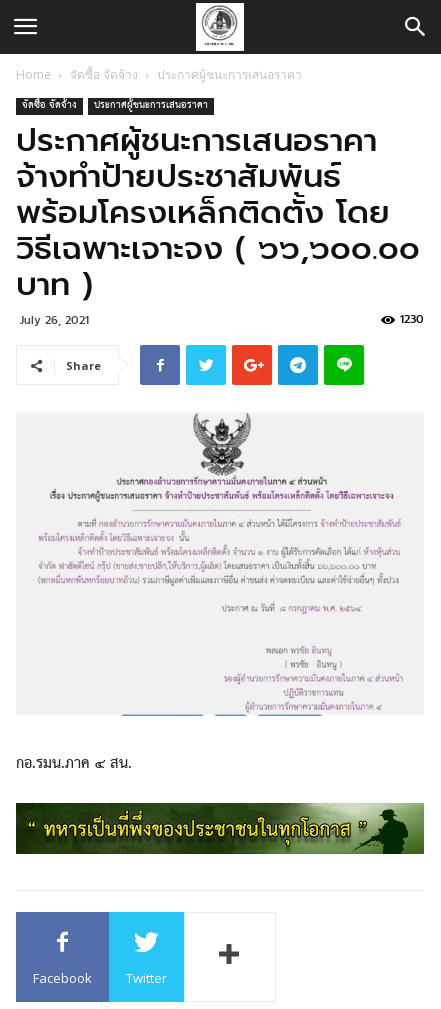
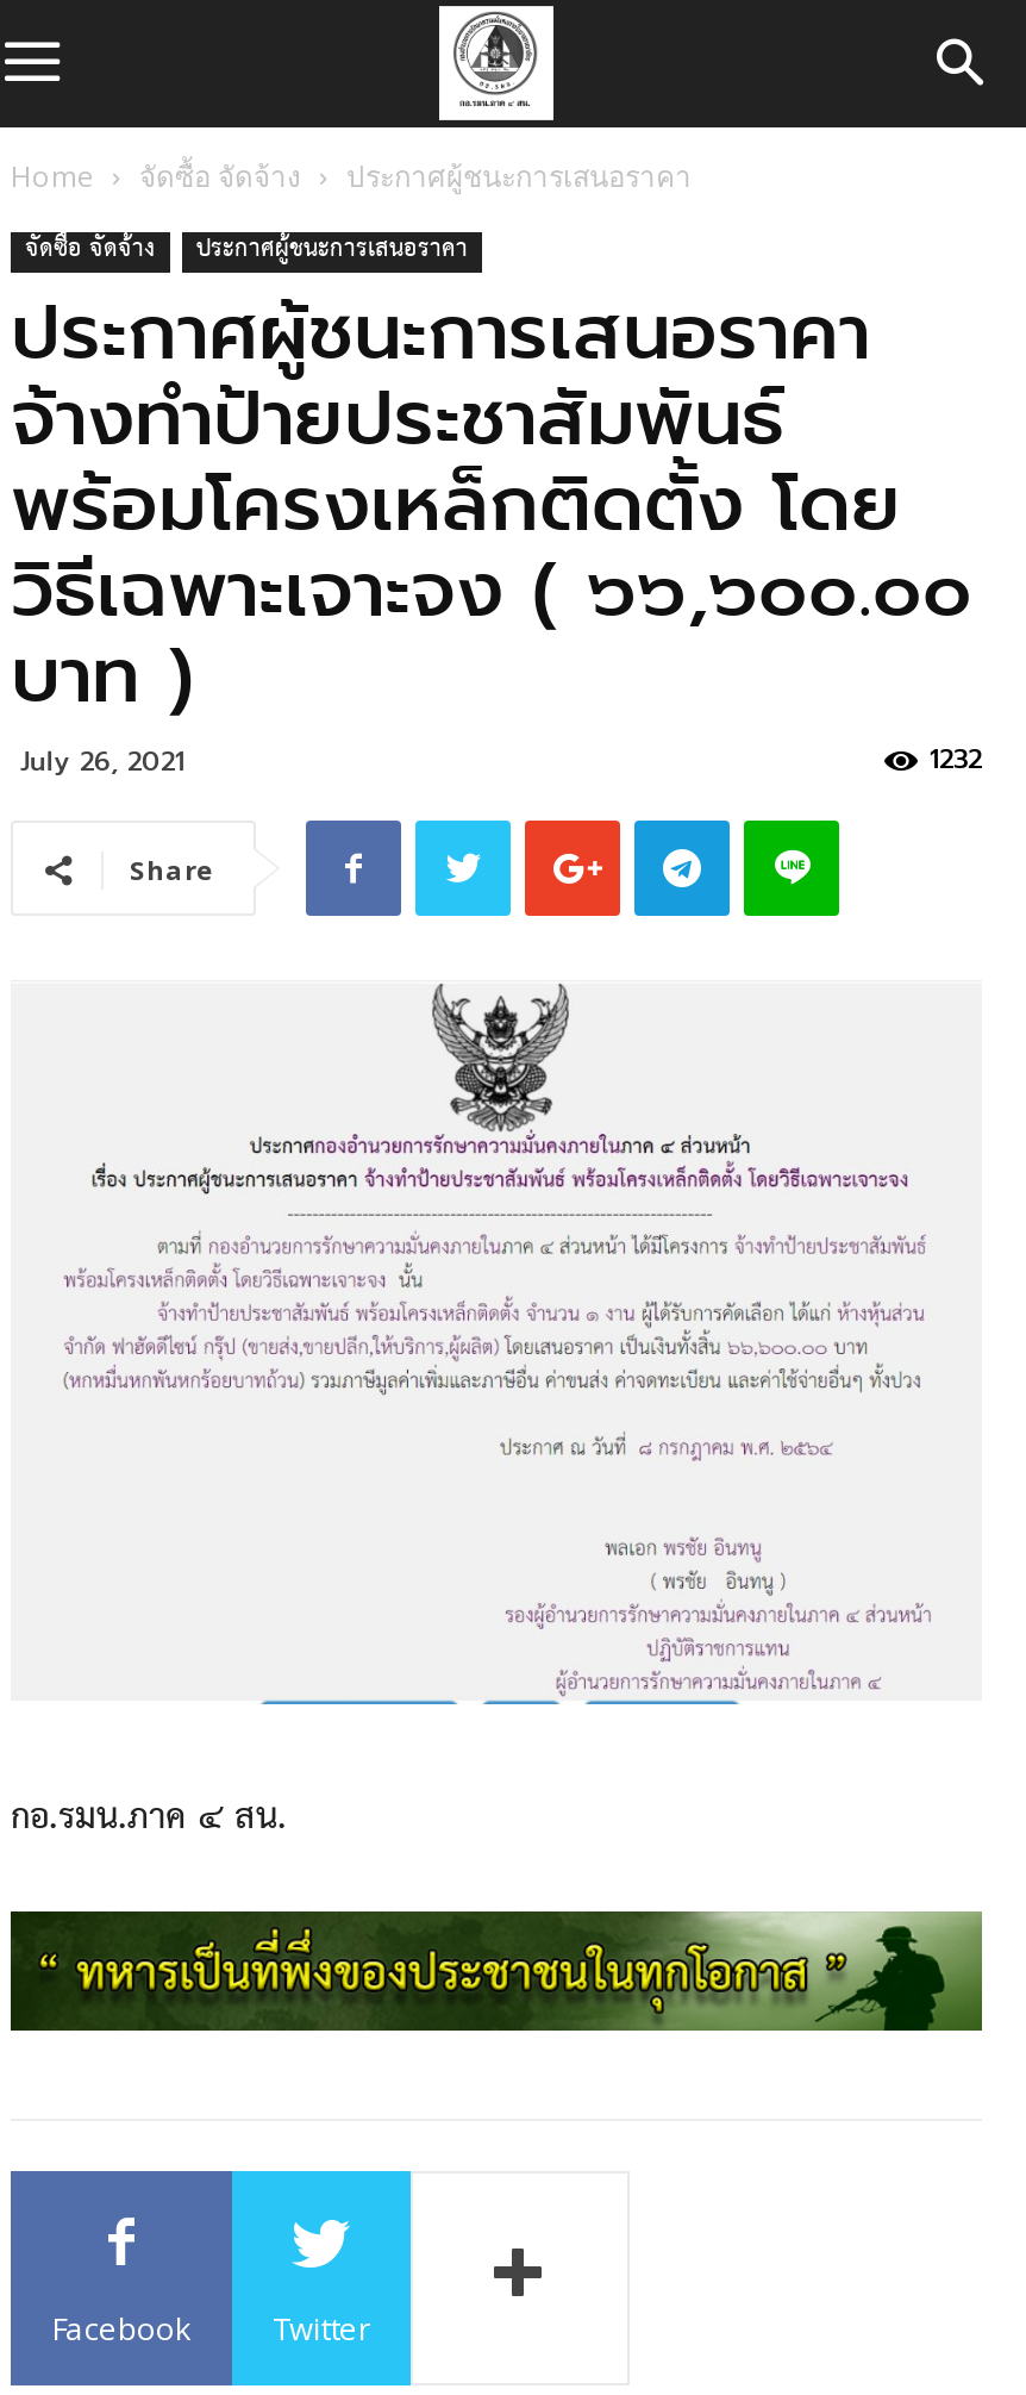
- 1230
+ 1232
